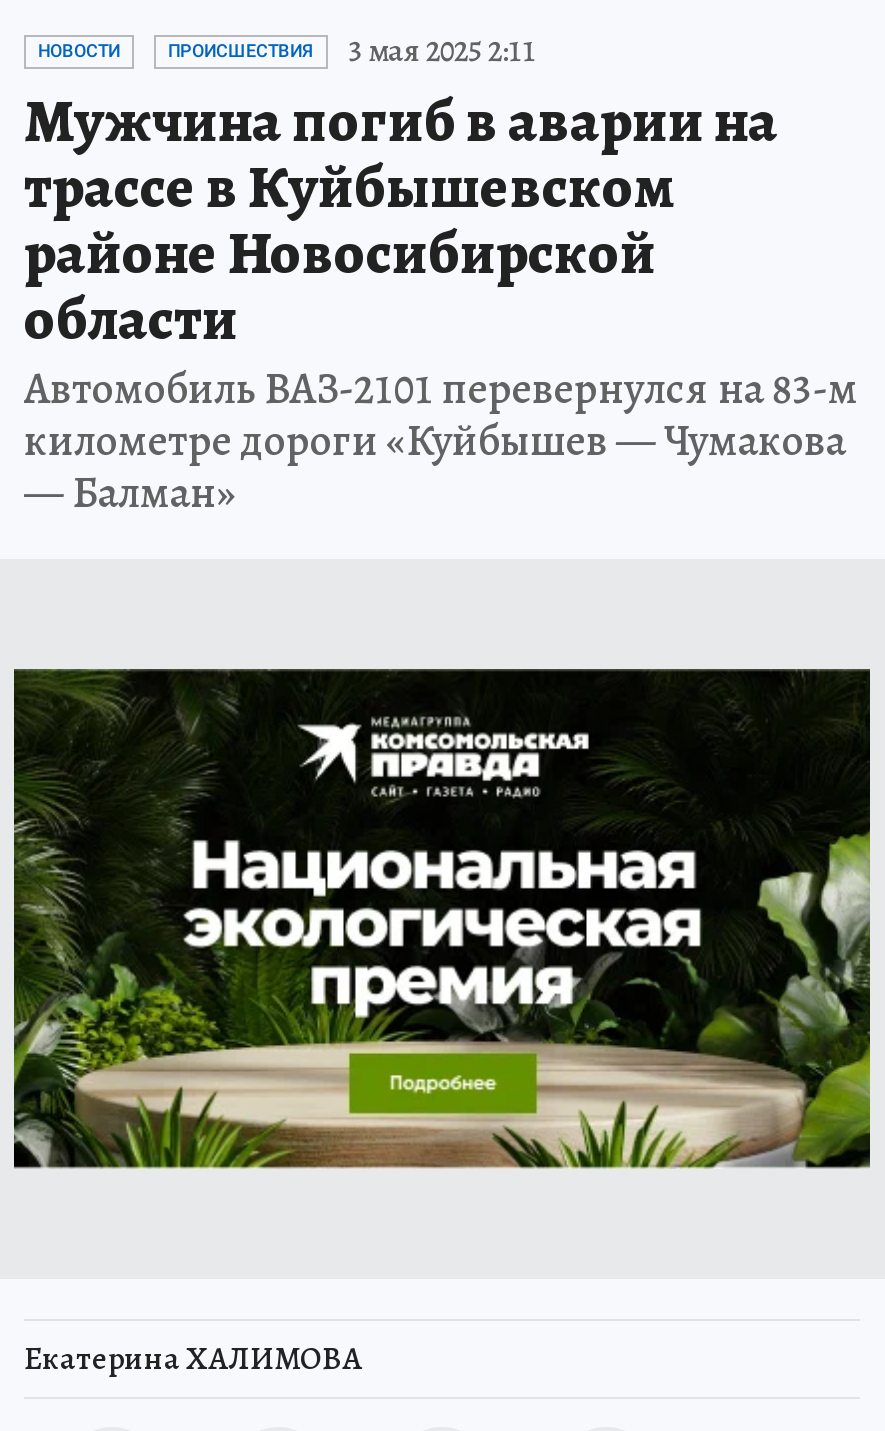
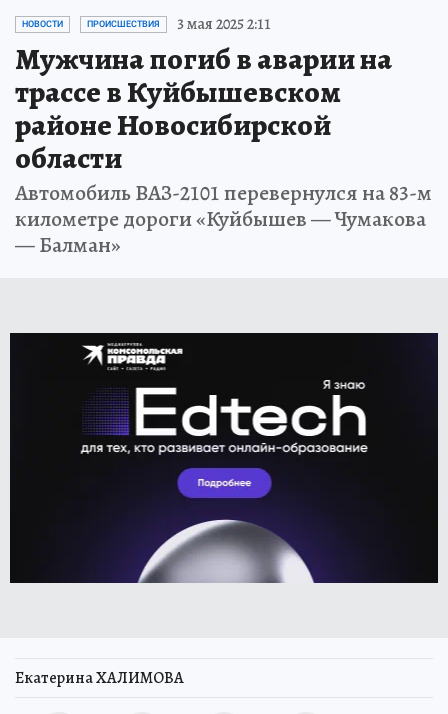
- [image]
+ [image]
